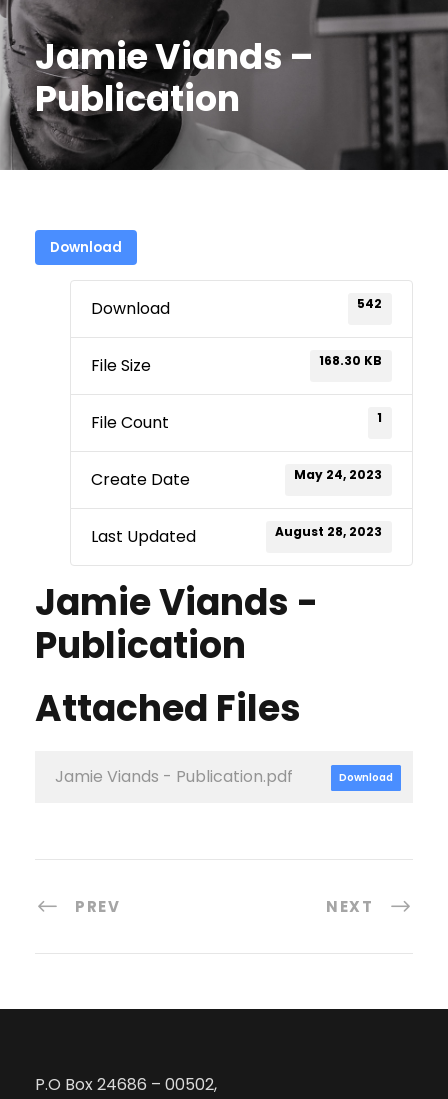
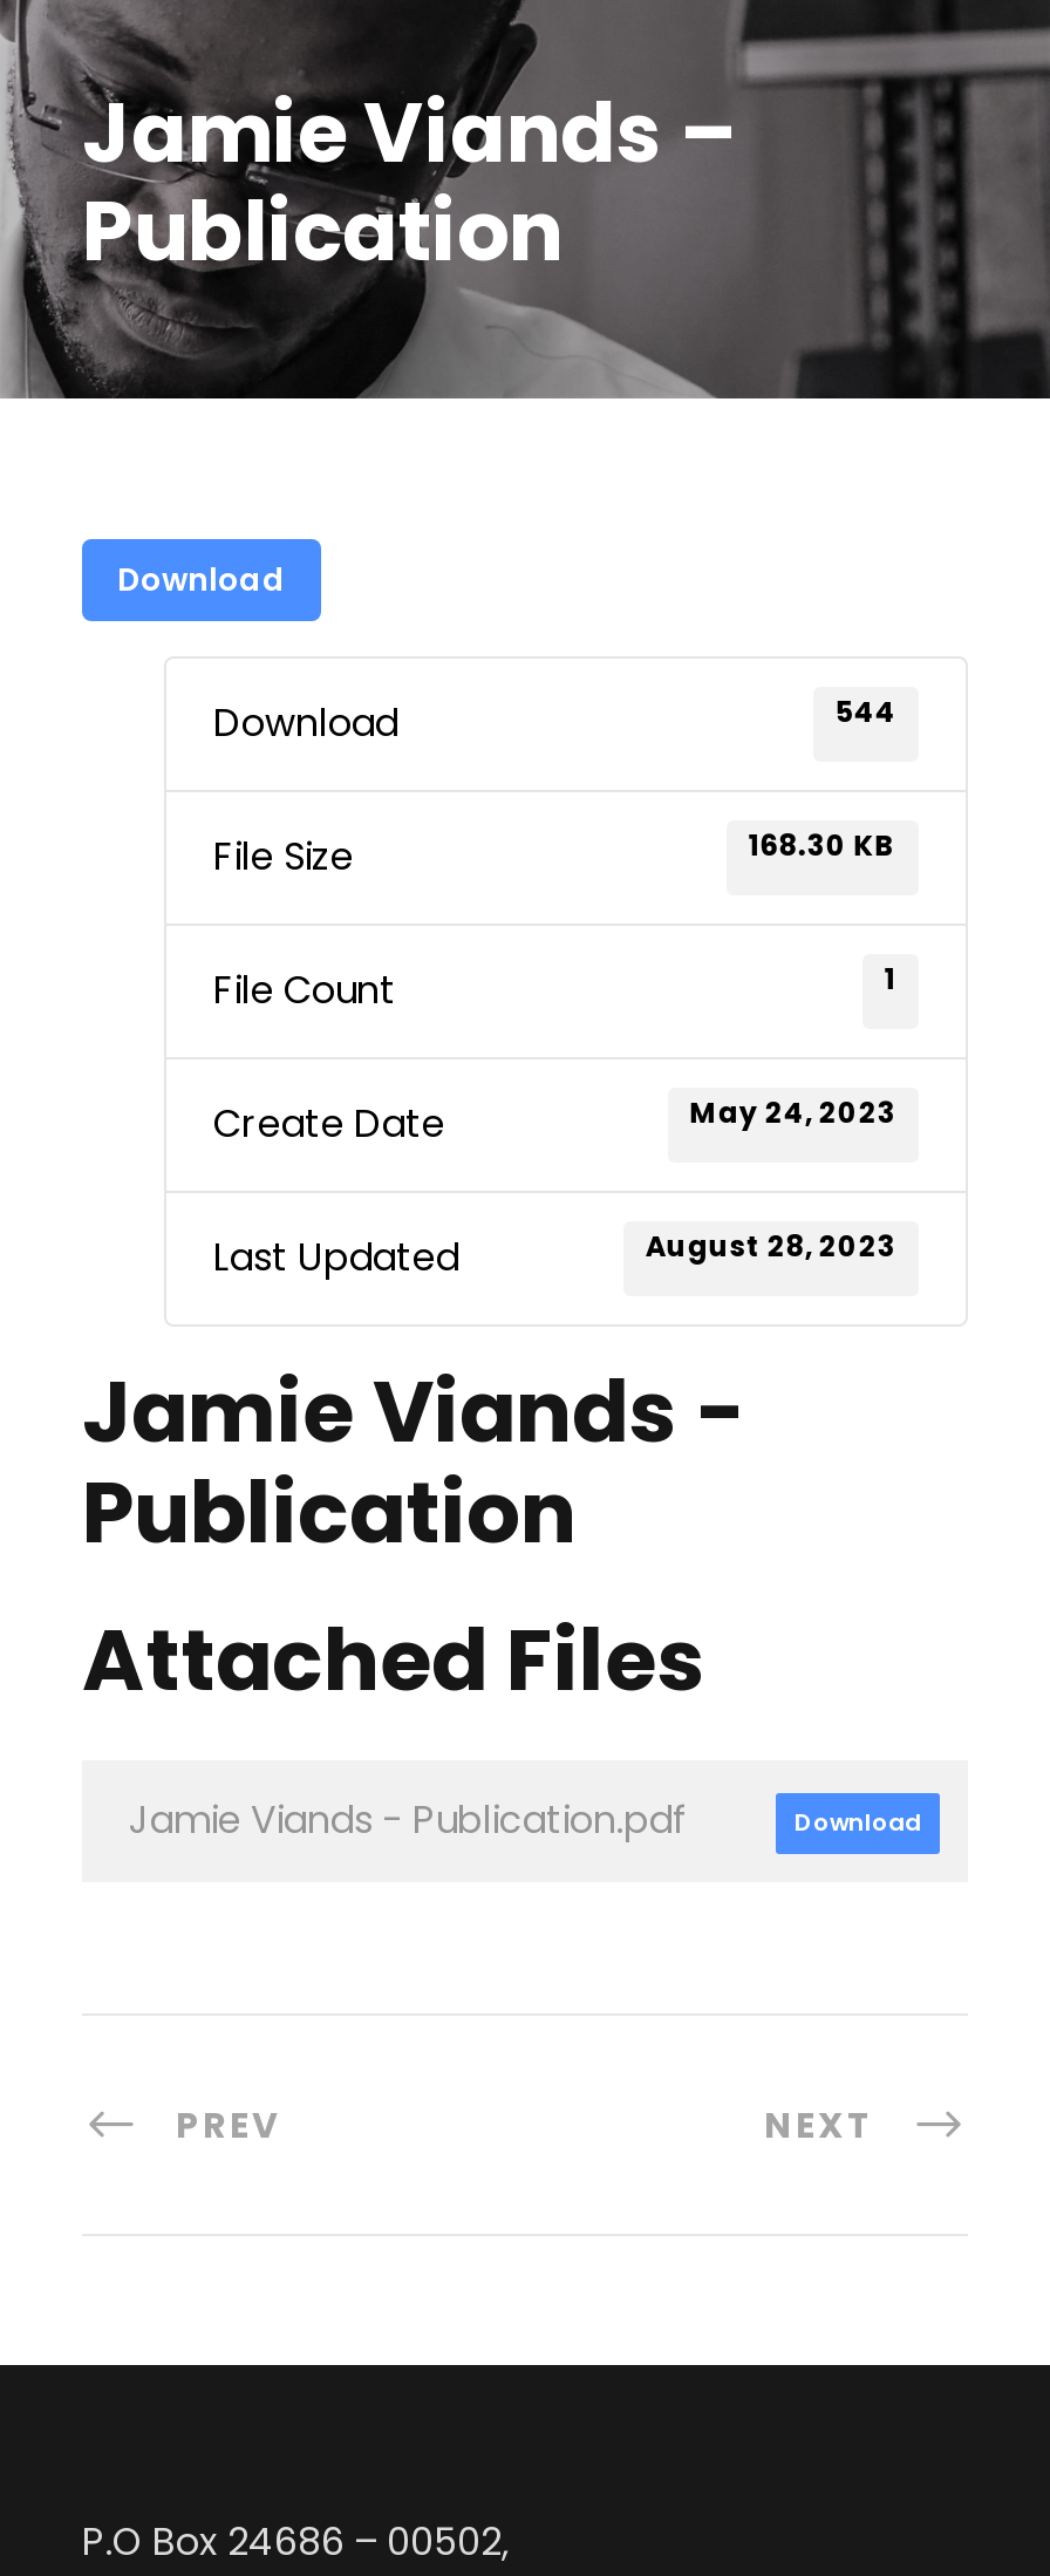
- 542
+ 544
